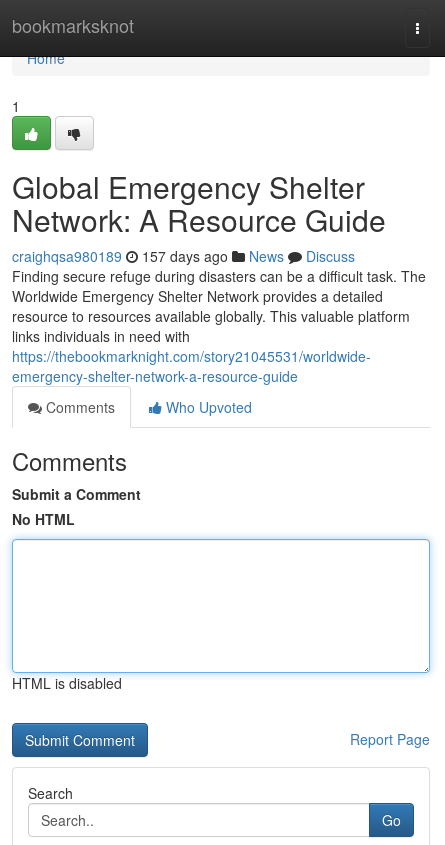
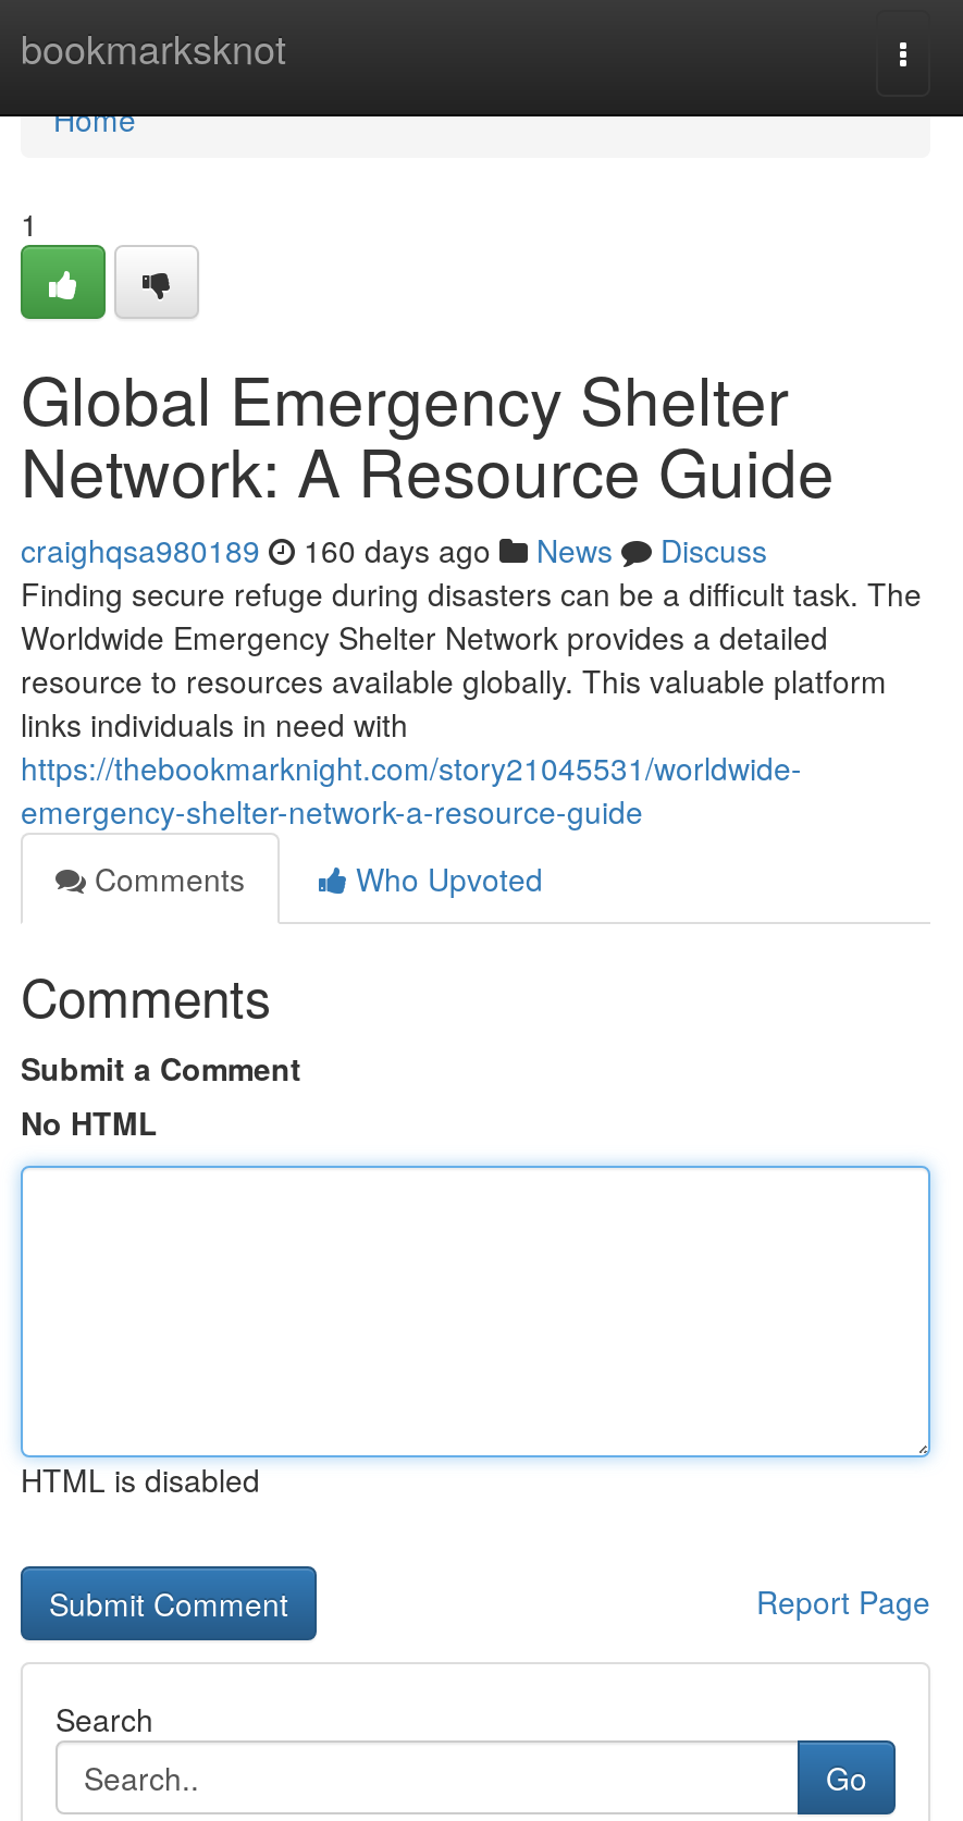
- craighqsa980189 157 days ago News Discuss
+ craighqsa980189 160 days ago News Discuss
